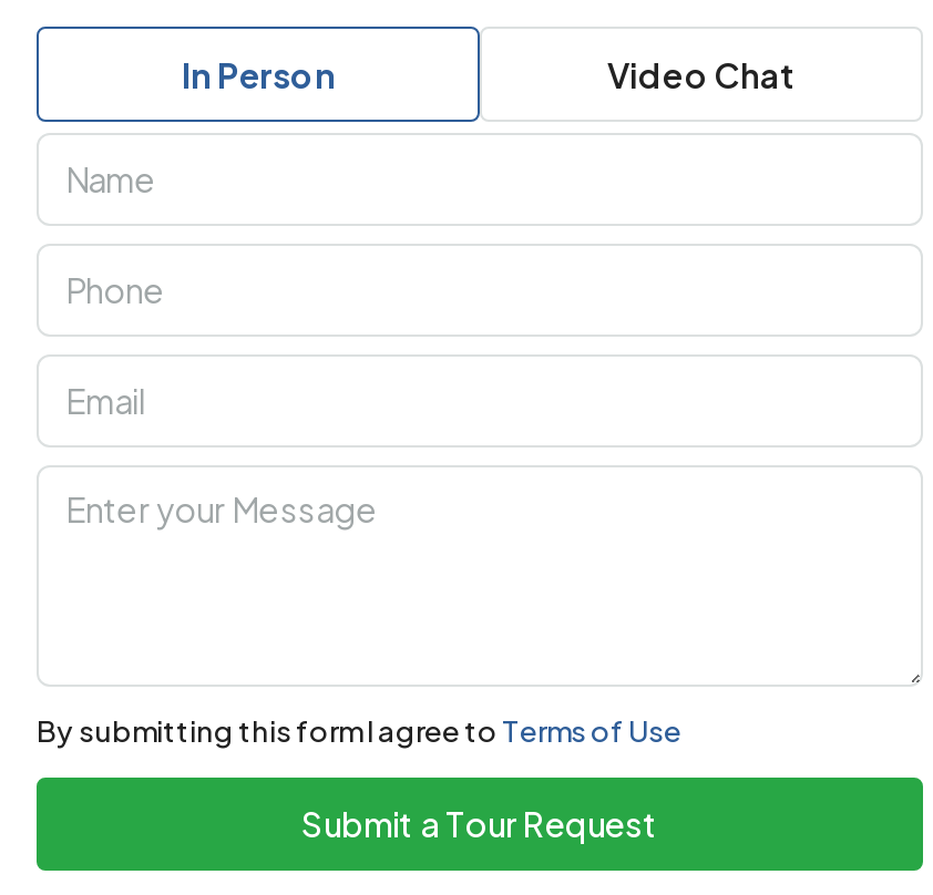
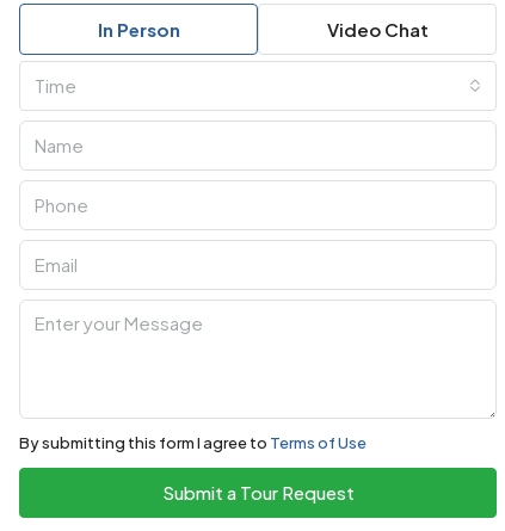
+ Time
